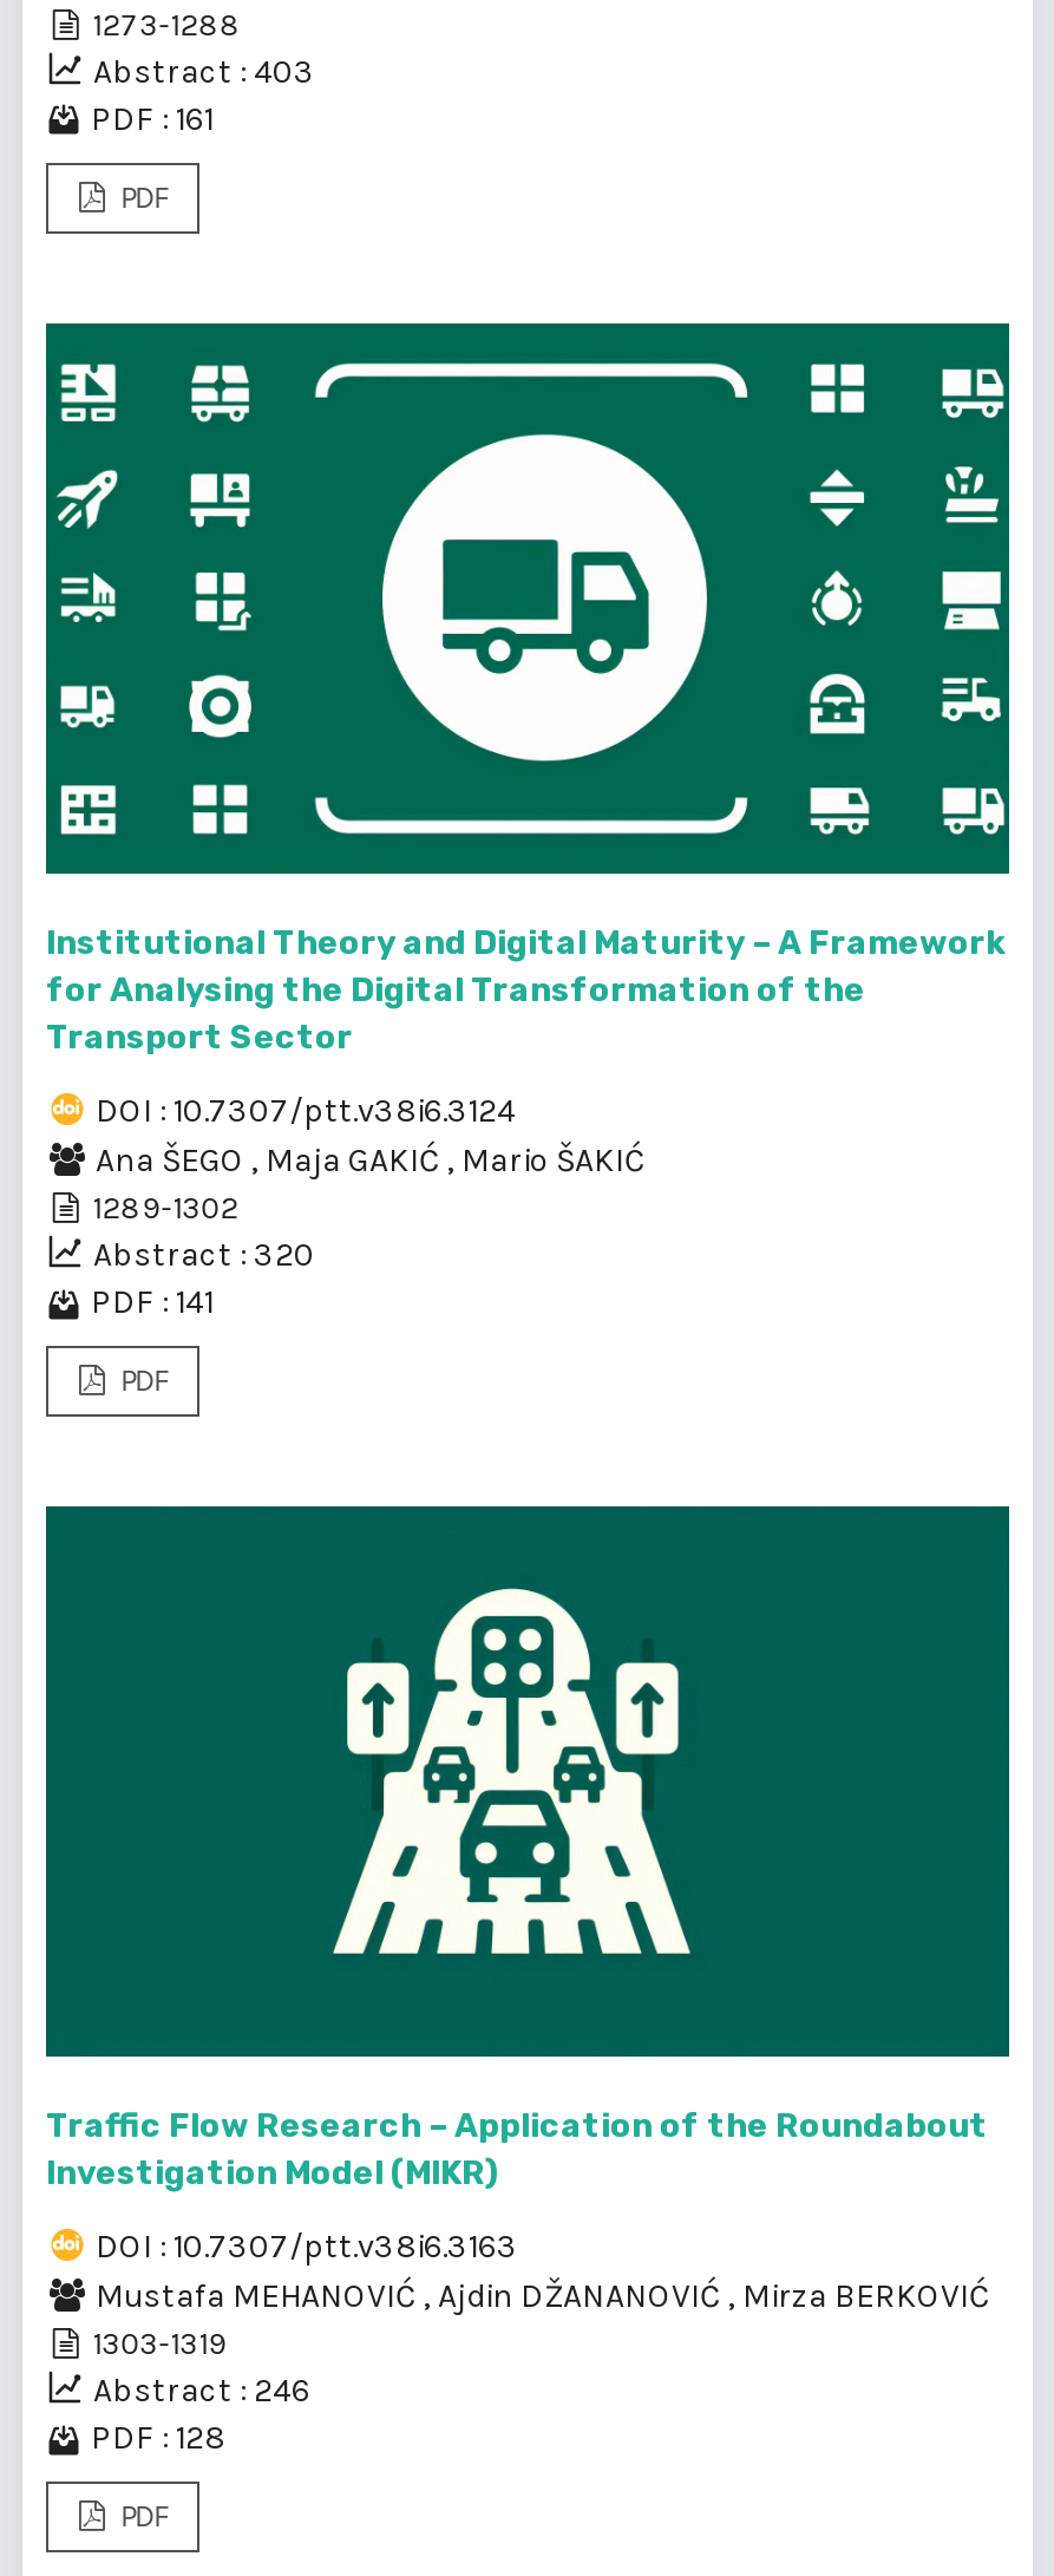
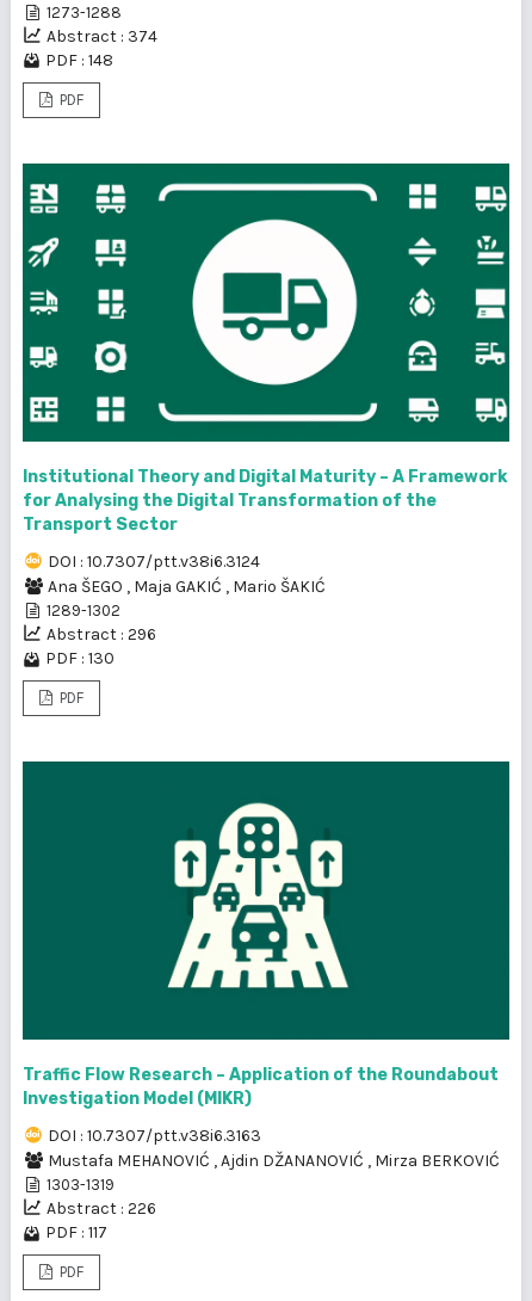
- Abstract : 403
+ Abstract : 374

- PDF : 161
+ PDF : 148

- Abstract : 320
+ Abstract : 296

- PDF : 141
+ PDF : 130

- Abstract : 246
+ Abstract : 226

- PDF : 128
+ PDF : 117
